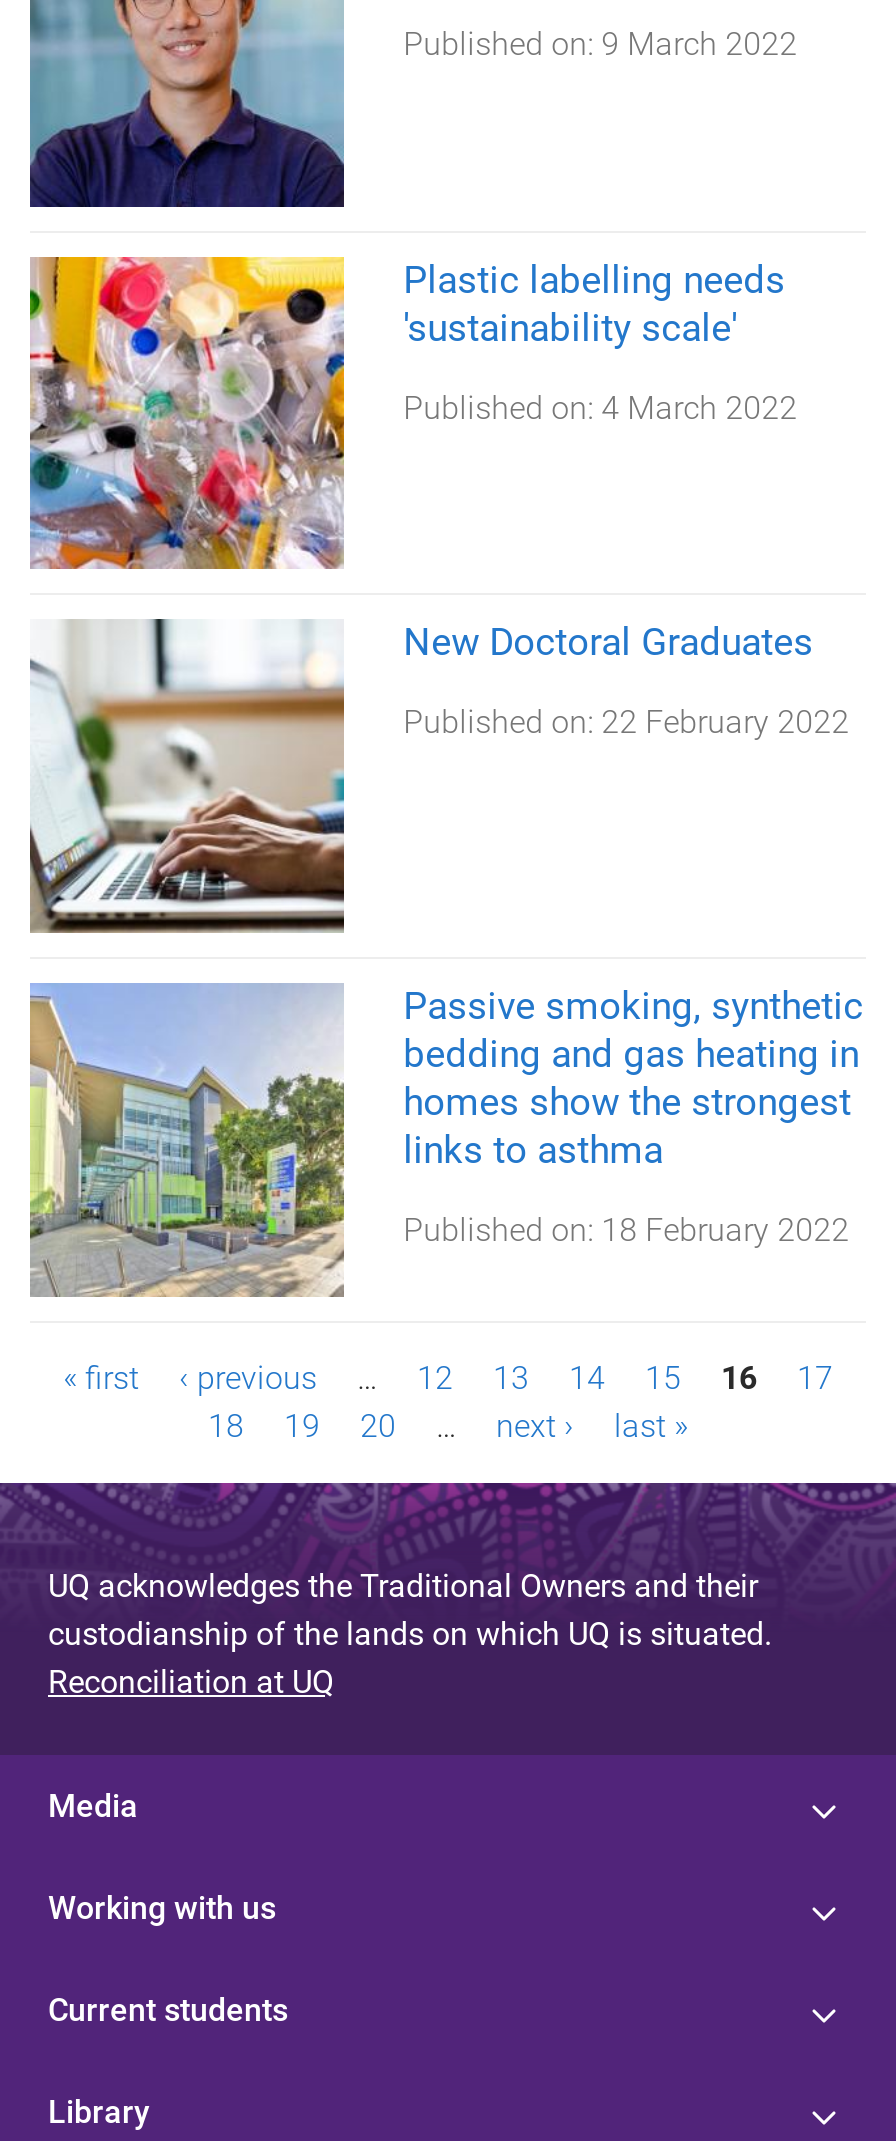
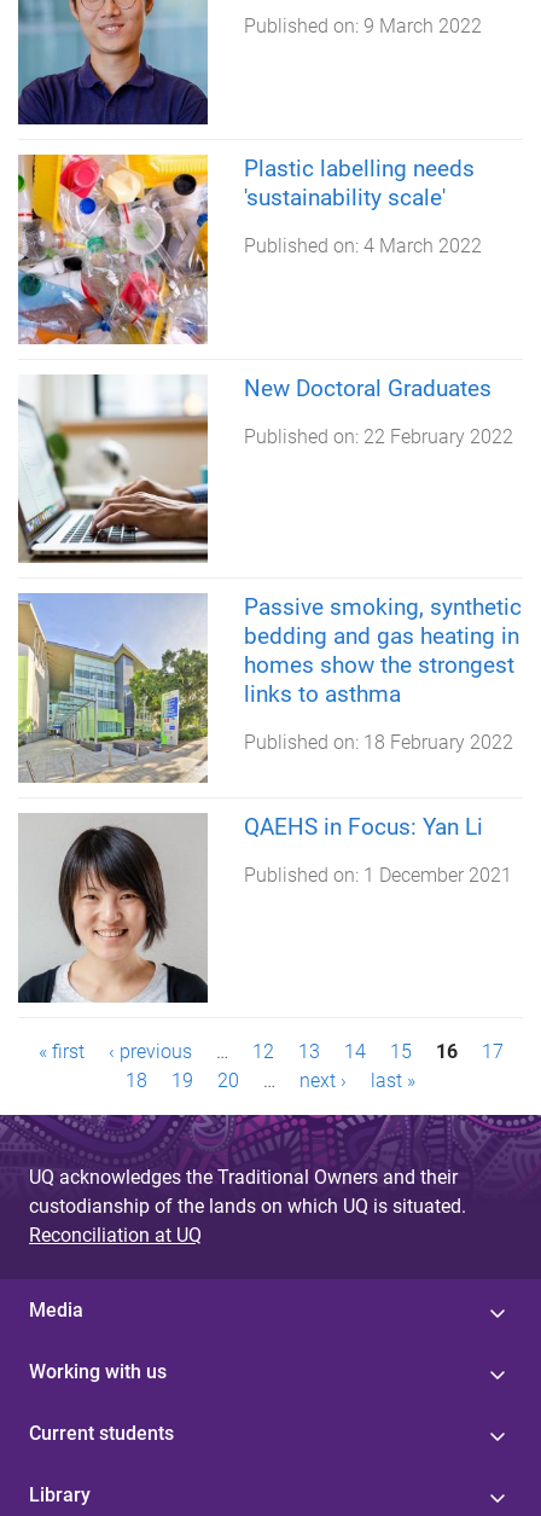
+ [image]
+ QAEHS in Focus: Yan Li
+ Published on: 1 December 2021
